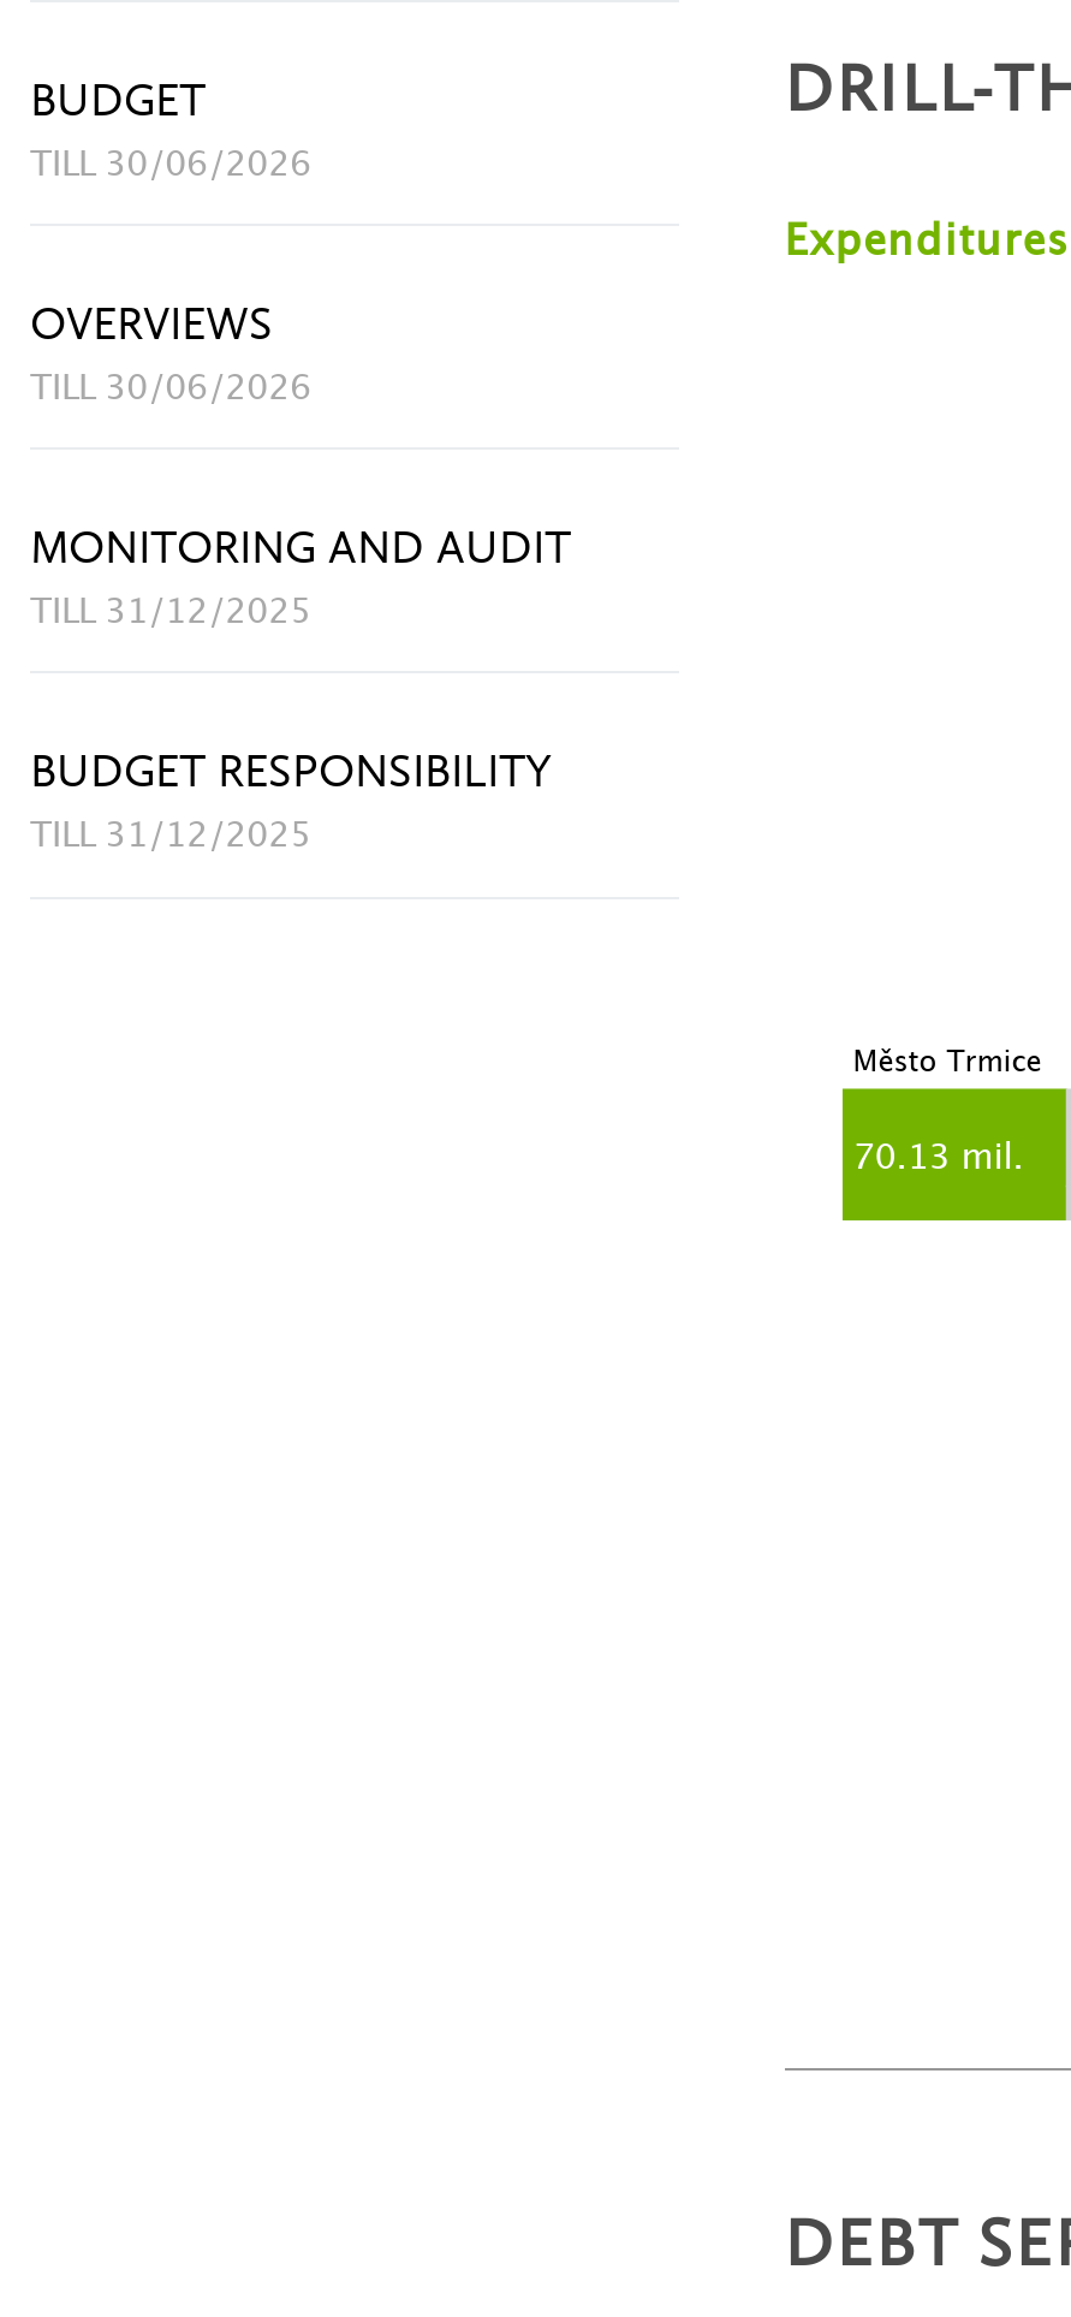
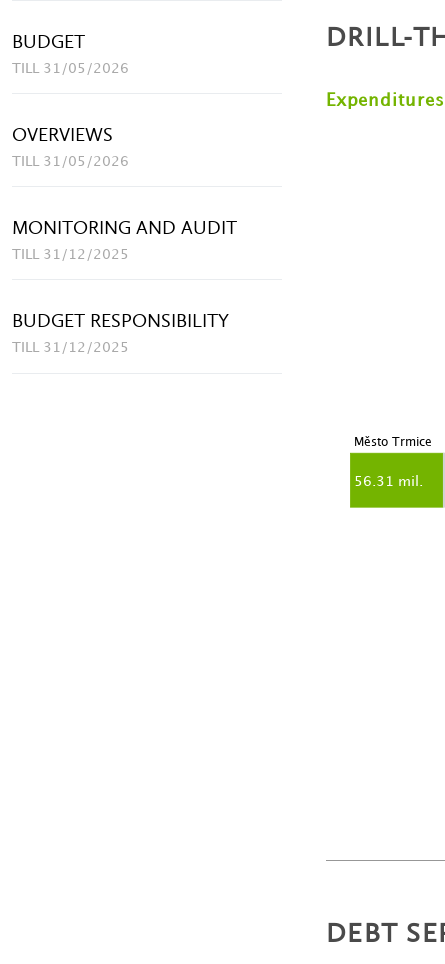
- TILL 30/06/2026
+ TILL 31/05/2026

- TILL 30/06/2026
+ TILL 31/05/2026

- 70.13 mil.
+ 56.31 mil.
